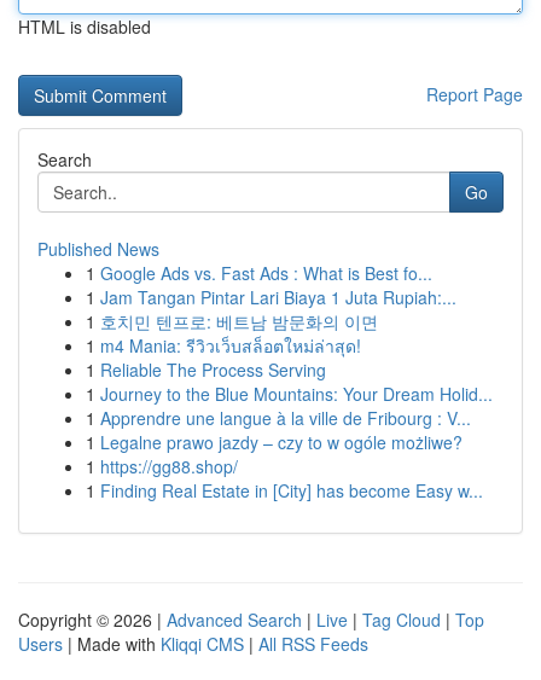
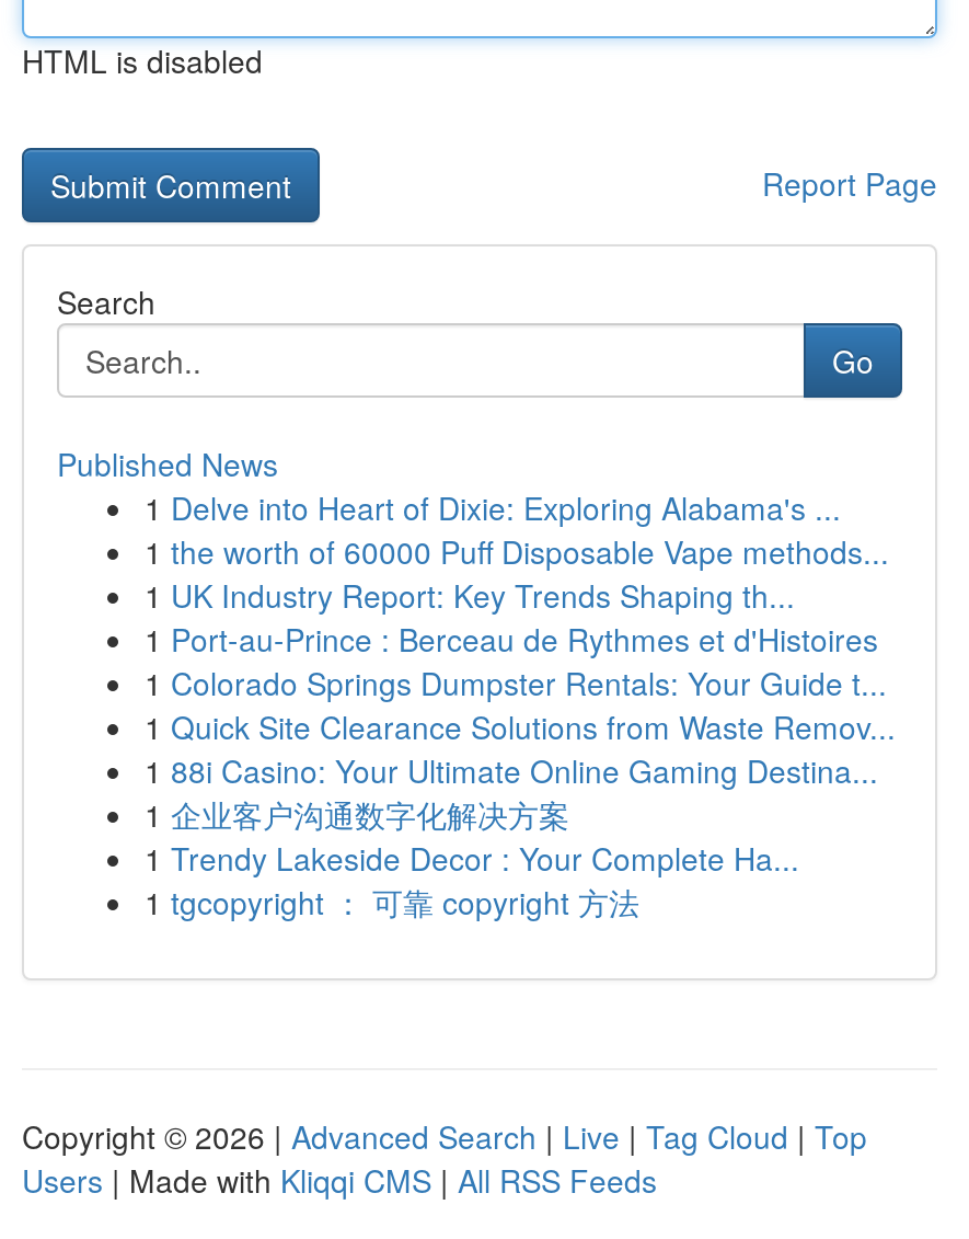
- 1 Google Ads vs. Fast Ads : What is Best fo...
- 1 Jam Tangan Pintar Lari Biaya 1 Juta Rupiah:...
- 1 호치민 텐프로: 베트남 밤문화의 이면
- 1 m4 Mania: รีวิวเว็บสล็อตใหม่ล่าสุด!
- 1 Reliable The Process Serving
- 1 Journey to the Blue Mountains: Your Dream Holid...
- 1 Apprendre une langue à la ville de Fribourg : V...
- 1 Legalne prawo jazdy – czy to w ogóle możliwe?
- 1 https://gg88.shop/
- 1 Finding Real Estate in [City] has become Easy w...
+ 1 Delve into Heart of Dixie: Exploring Alabama's ...
+ 1 the worth of 60000 Puff Disposable Vape methods...
+ 1 UK Industry Report: Key Trends Shaping th...
+ 1 Port-au-Prince : Berceau de Rythmes et d'Histoires
+ 1 Colorado Springs Dumpster Rentals: Your Guide t...
+ 1 Quick Site Clearance Solutions from Waste Remov...
+ 1 88i Casino: Your Ultimate Online Gaming Destina...
+ 1 企业客户沟通数字化解决方案
+ 1 Trendy Lakeside Decor : Your Complete Ha...
+ 1 tgcopyright ： 可靠 copyright 方法
